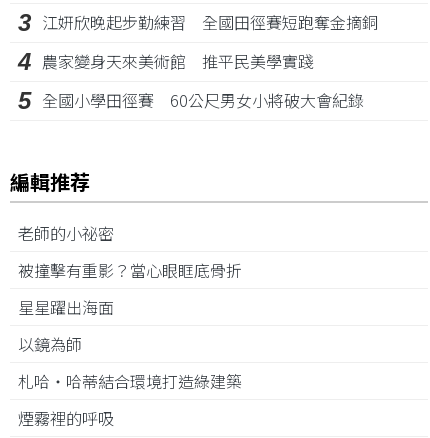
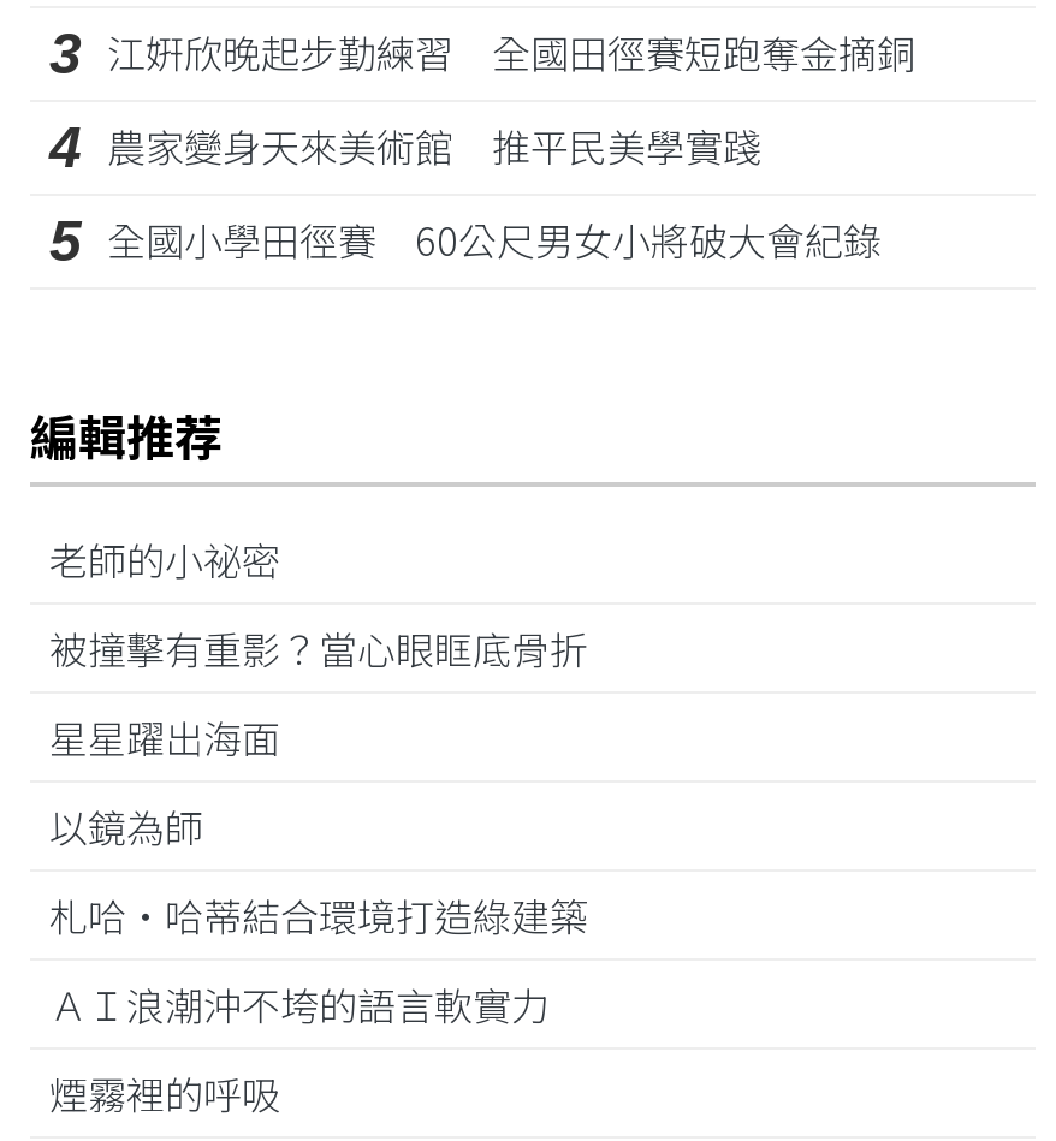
+ ＡＩ浪潮沖不垮的語言軟實力
